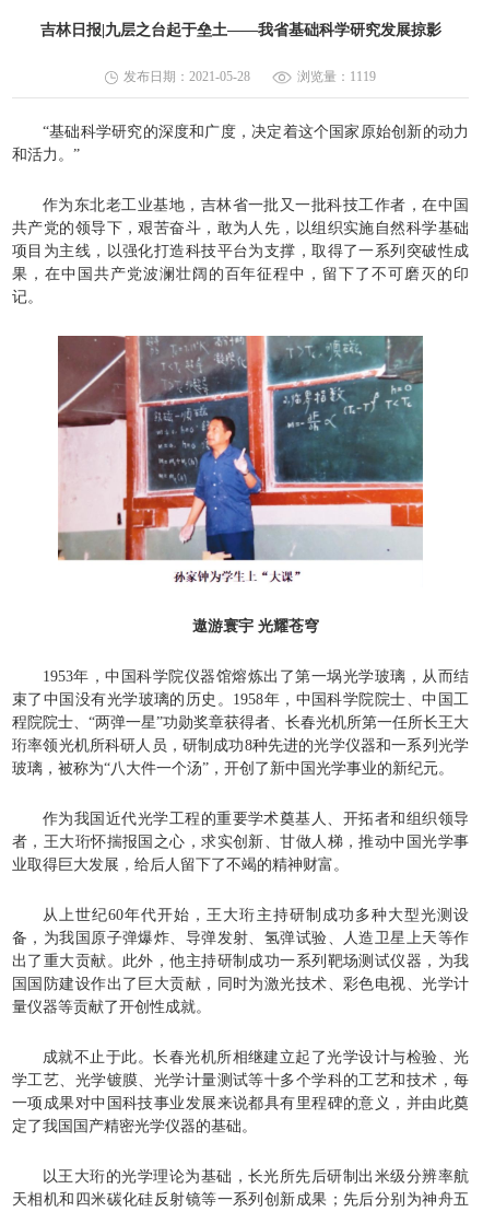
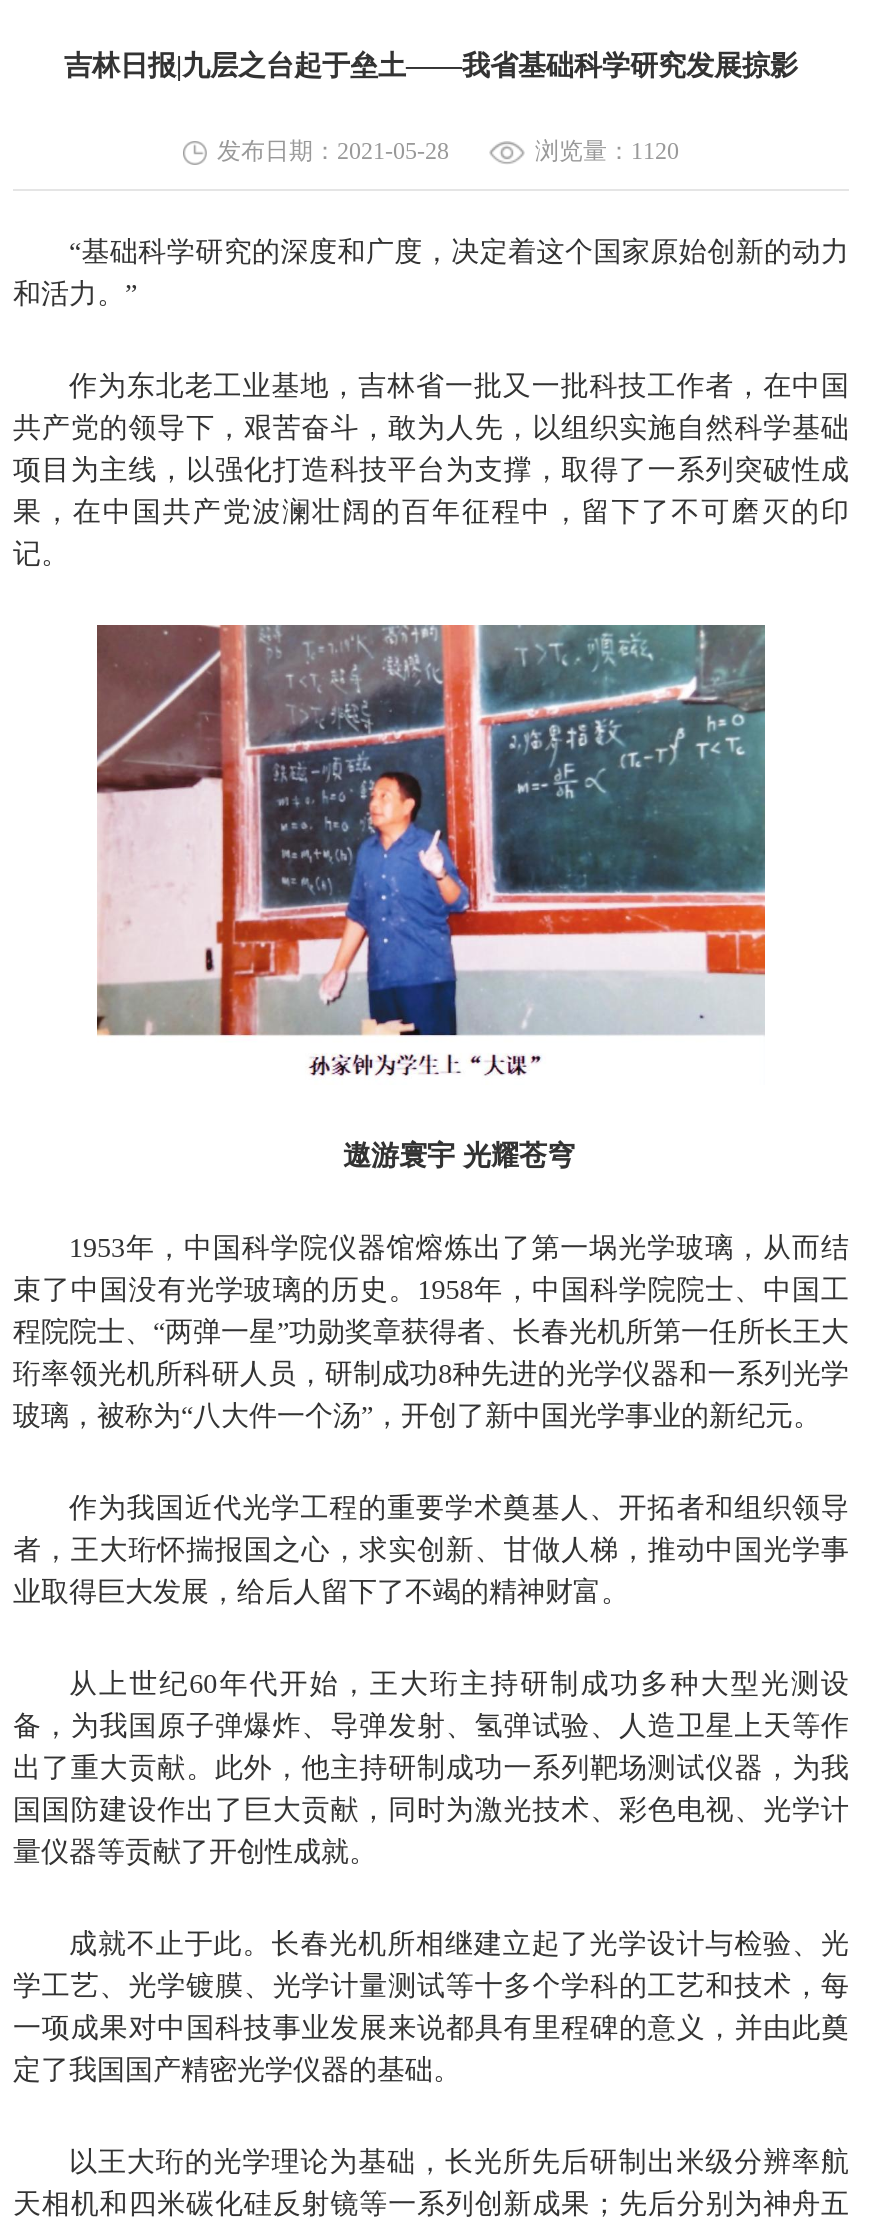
- 浏览量：1119
+ 浏览量：1120
